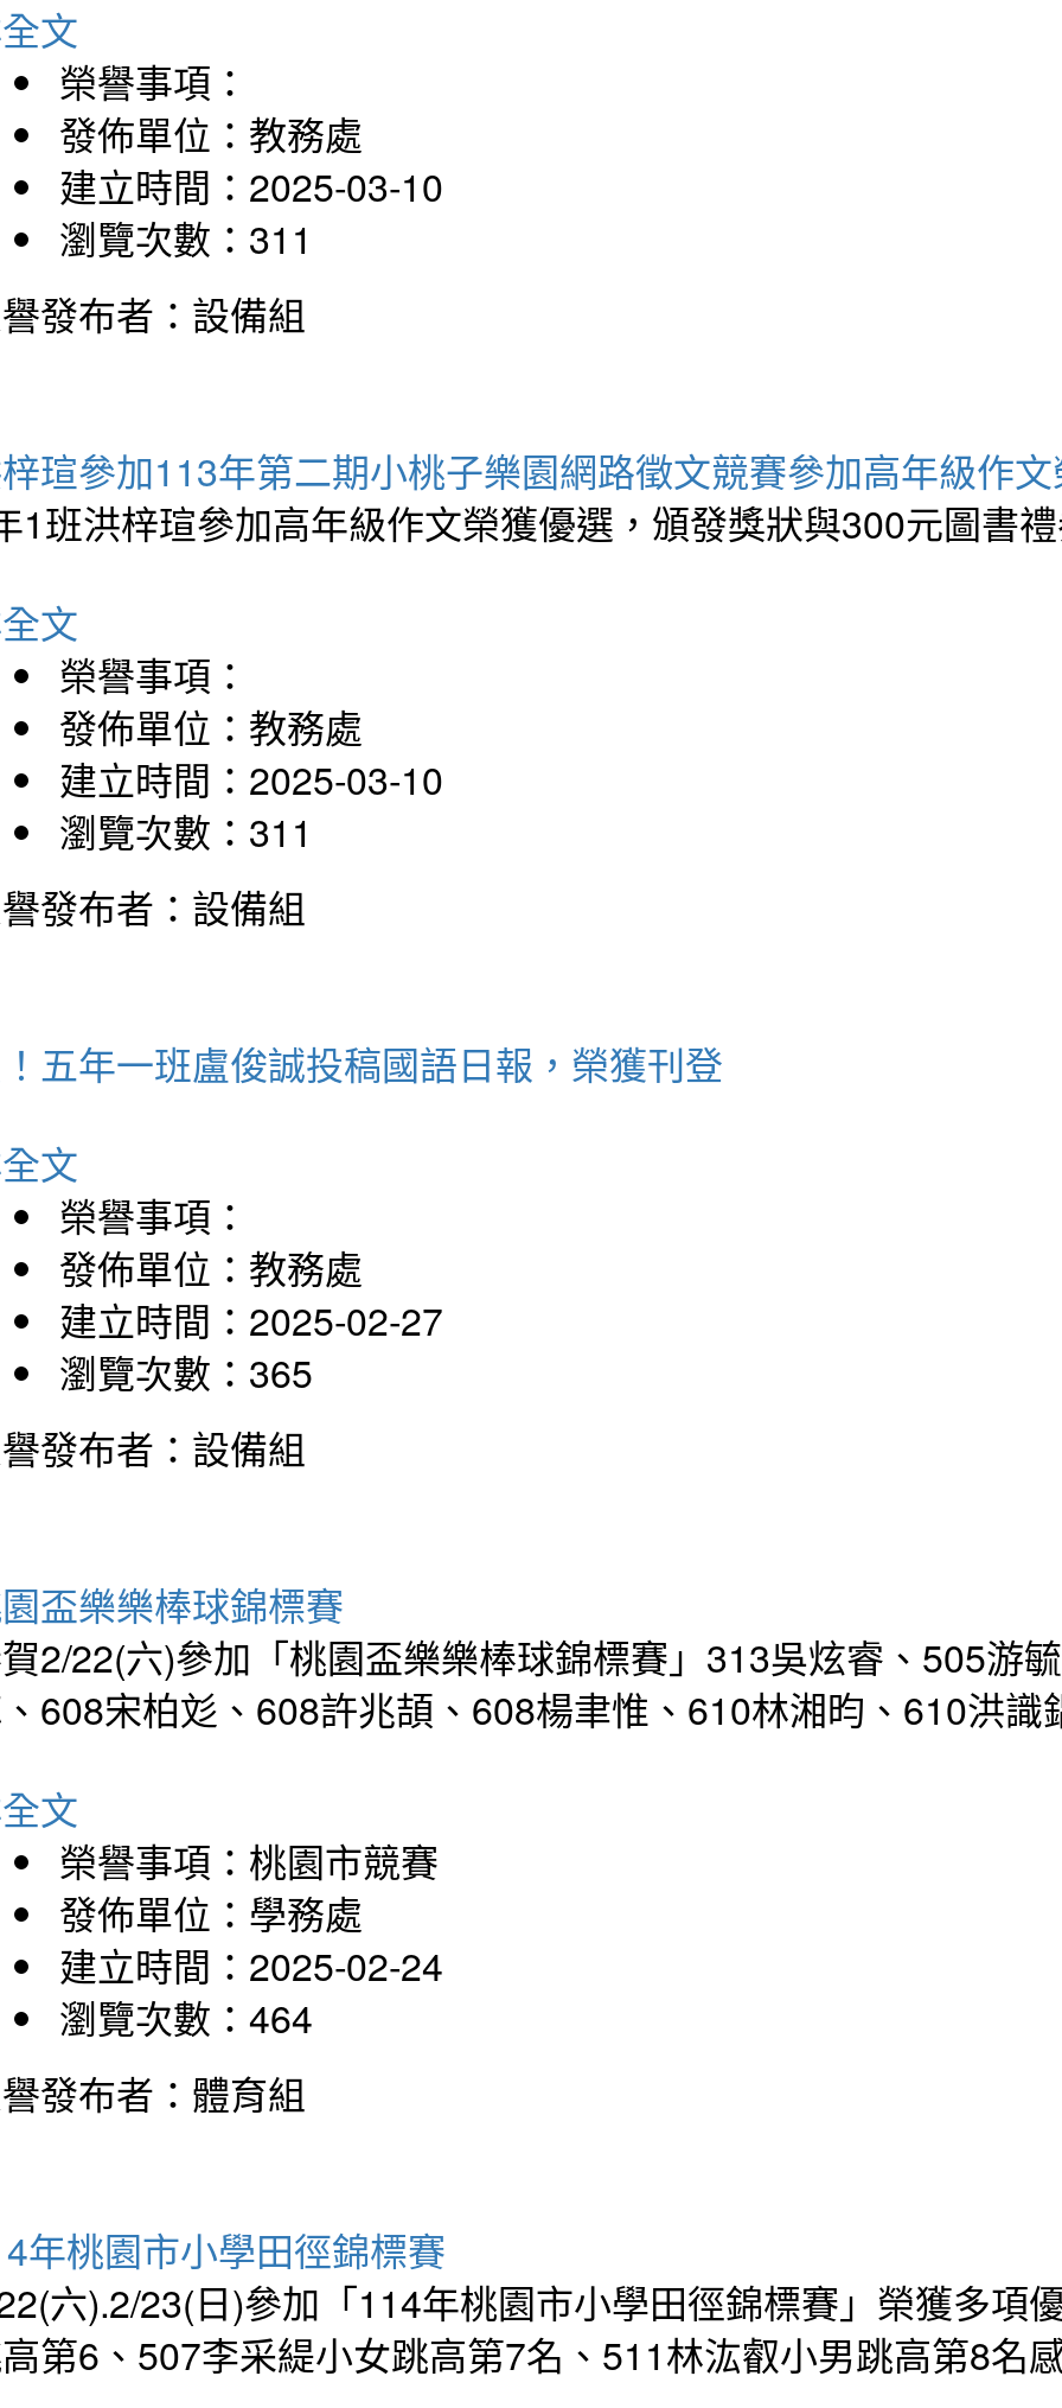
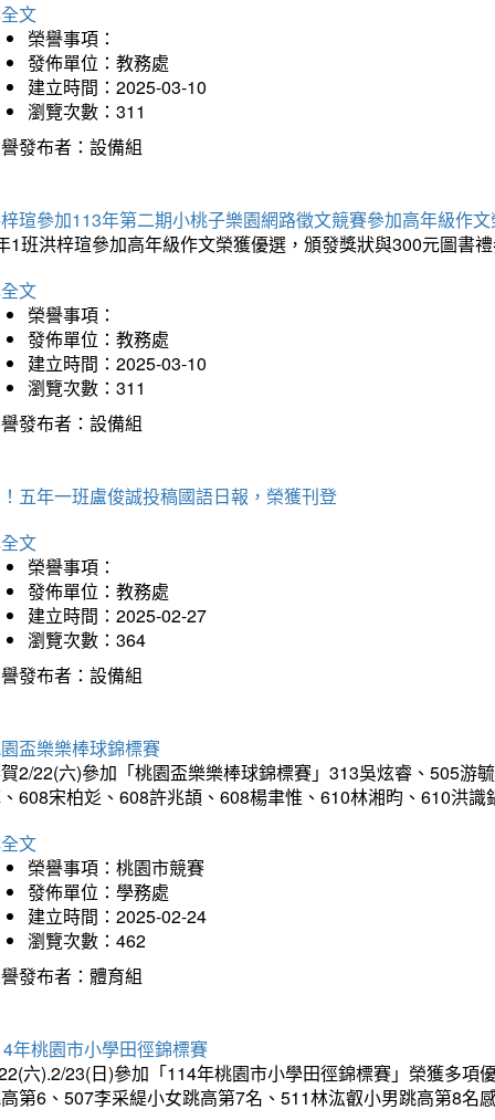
- 瀏覽次數：365
+ 瀏覽次數：364

- 瀏覽次數：464
+ 瀏覽次數：462
